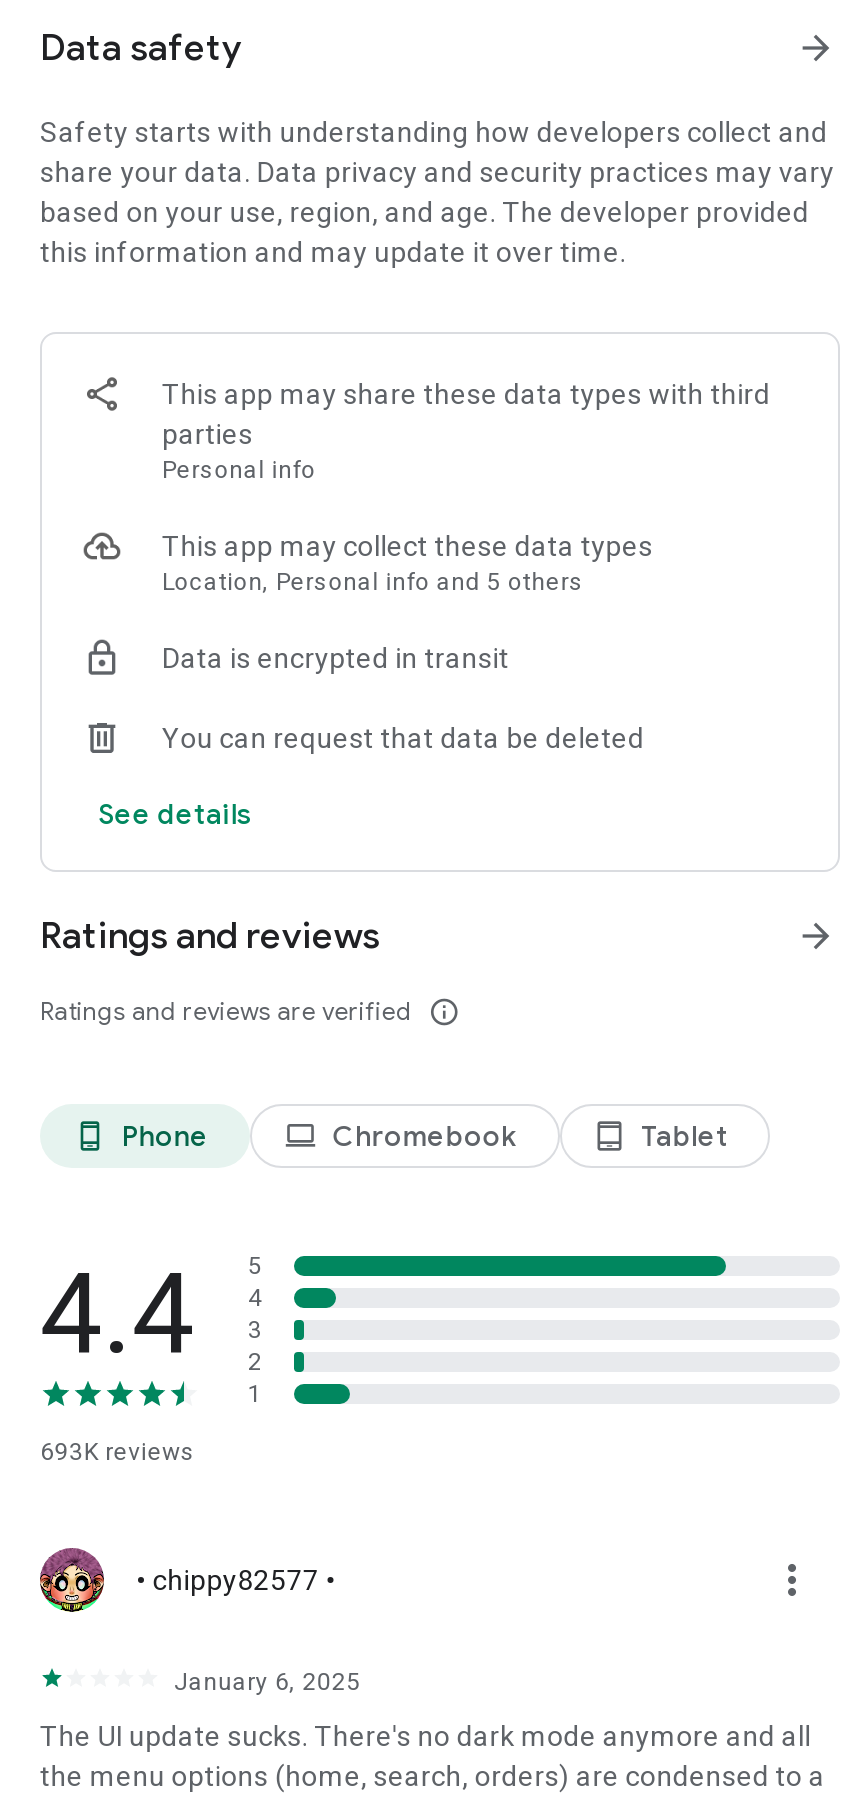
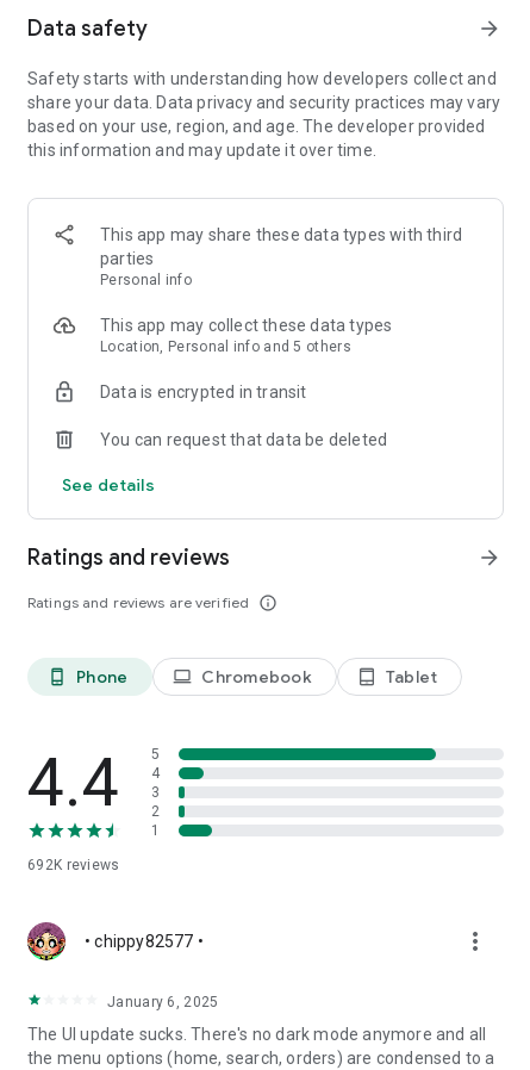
- 693K reviews
+ 692K reviews
